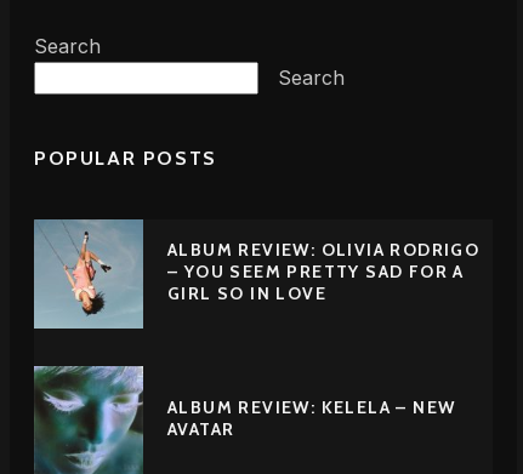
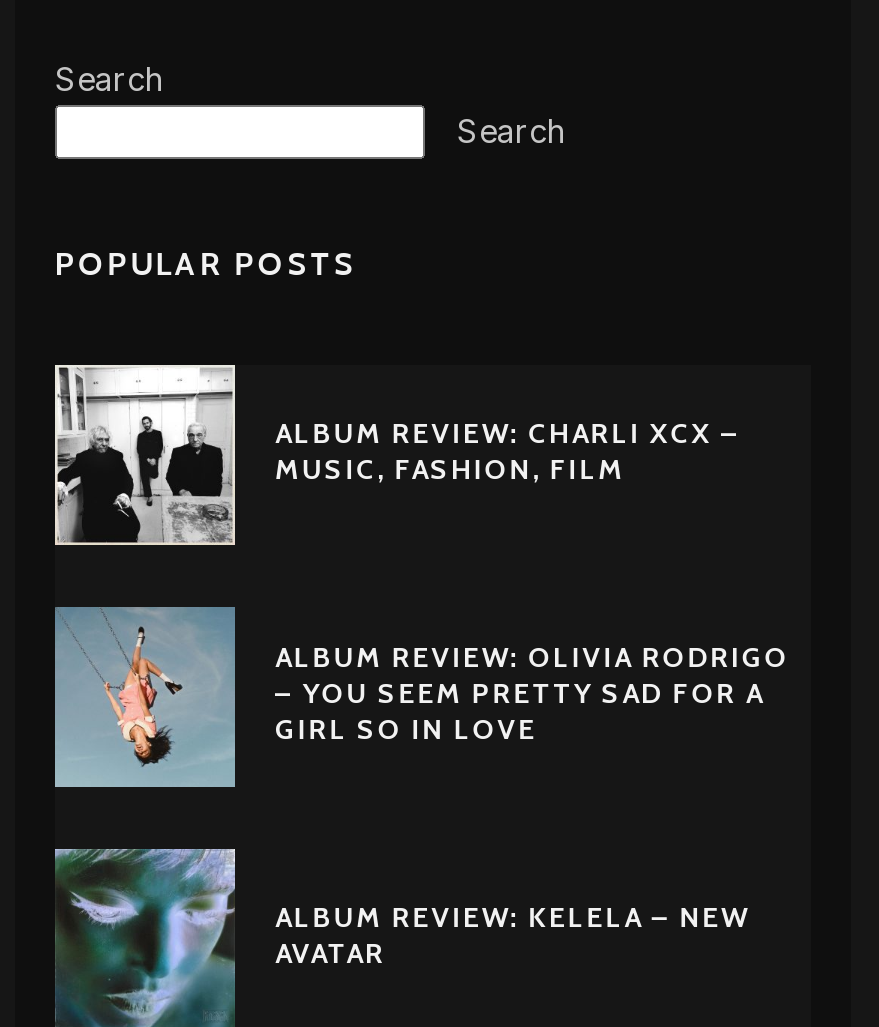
+ [image]
+ ALBUM REVIEW: CHARLI XCX –
+ MUSIC, FASHION, FILM
